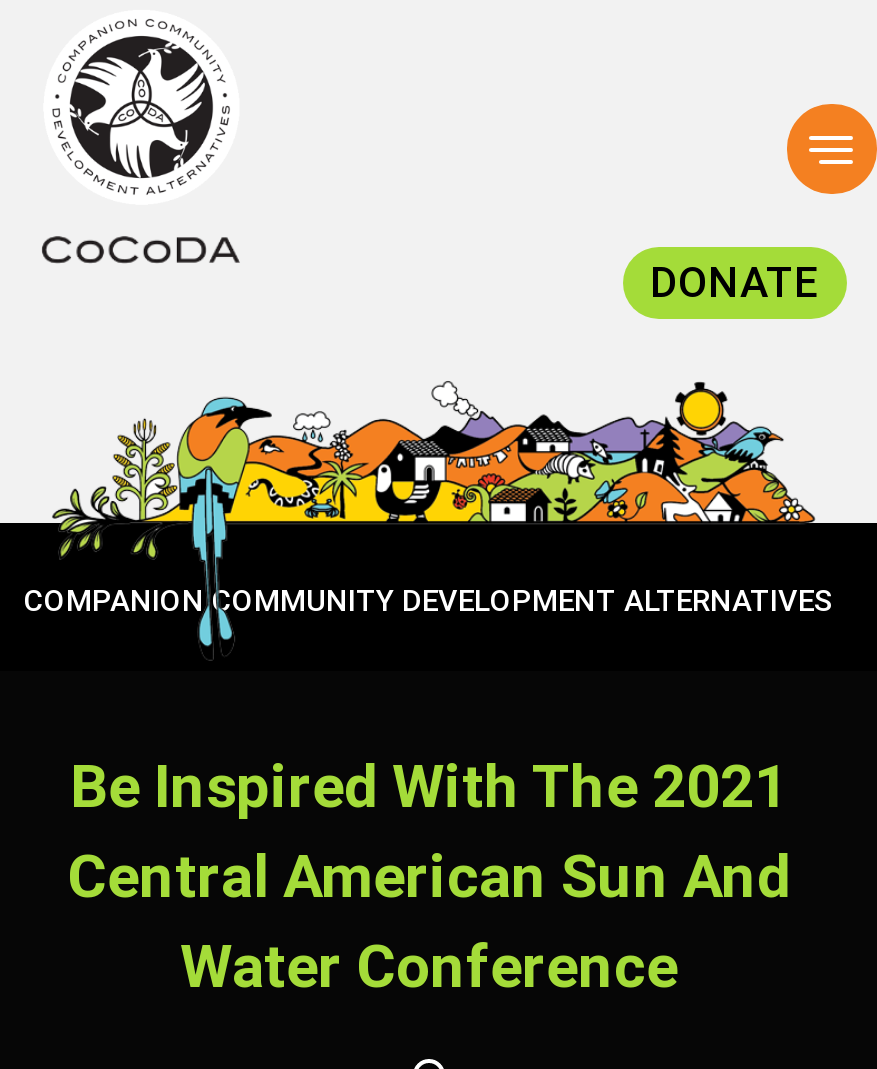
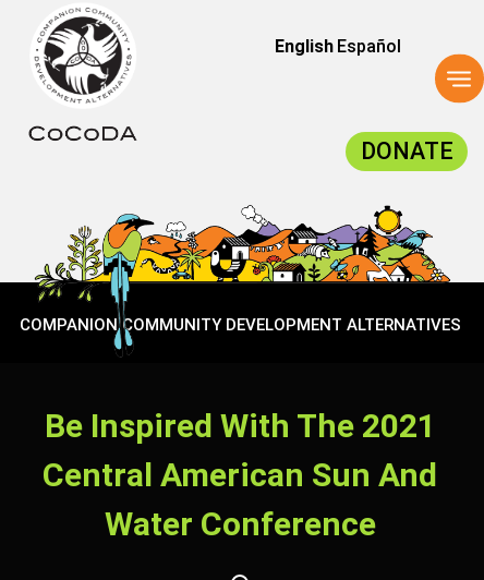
+ English Español
